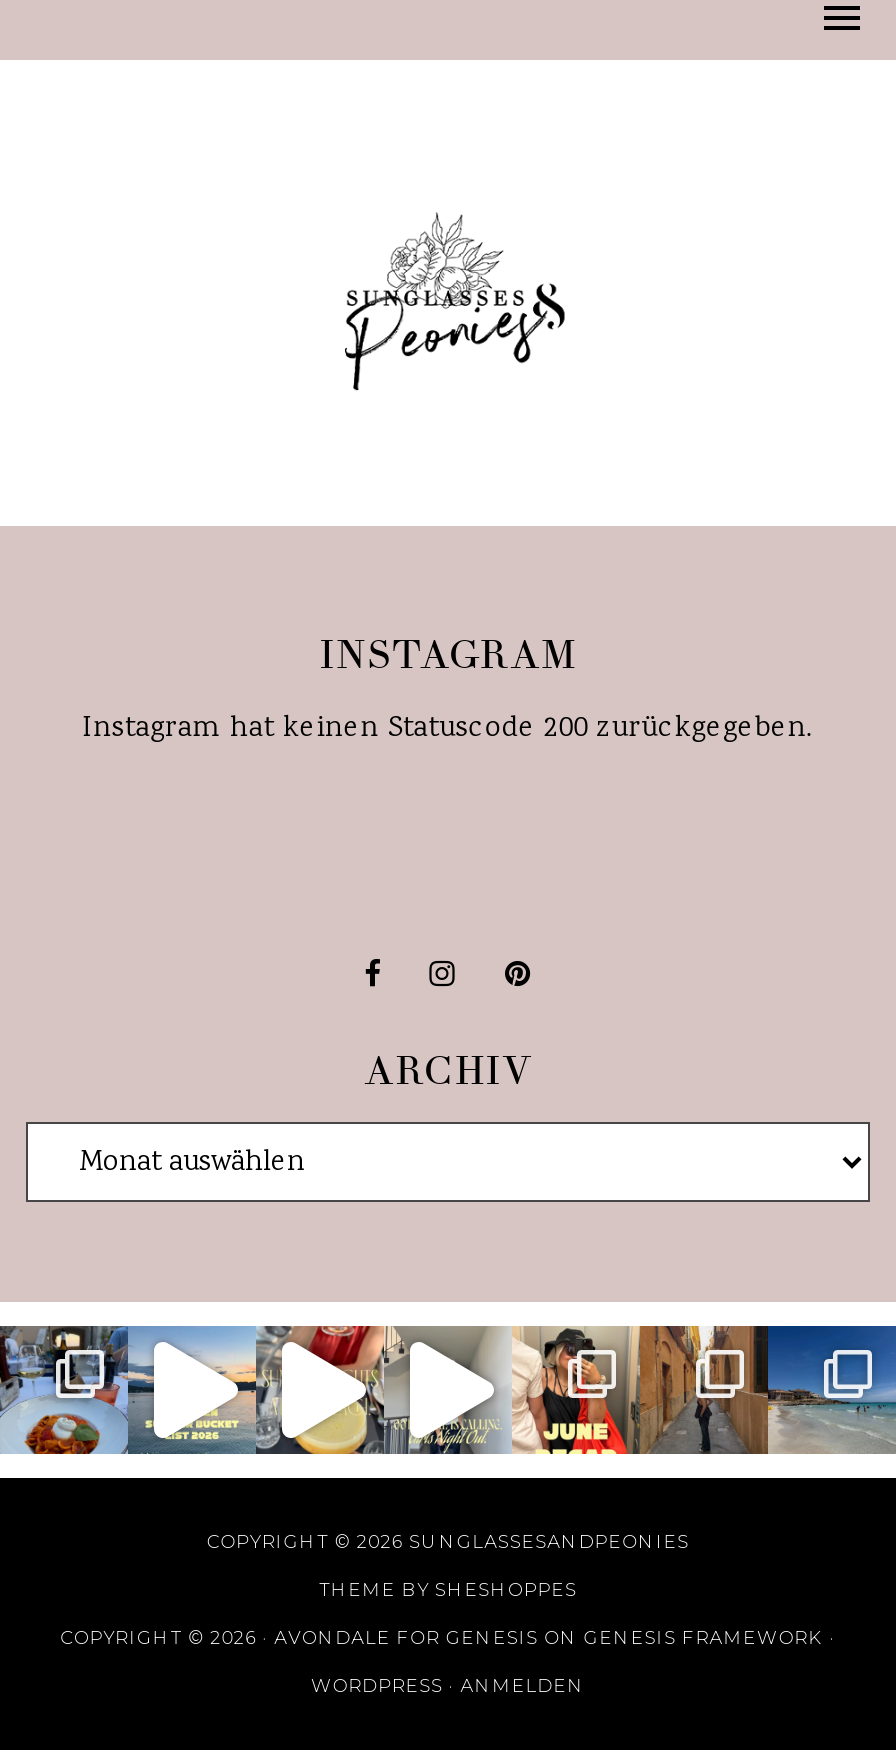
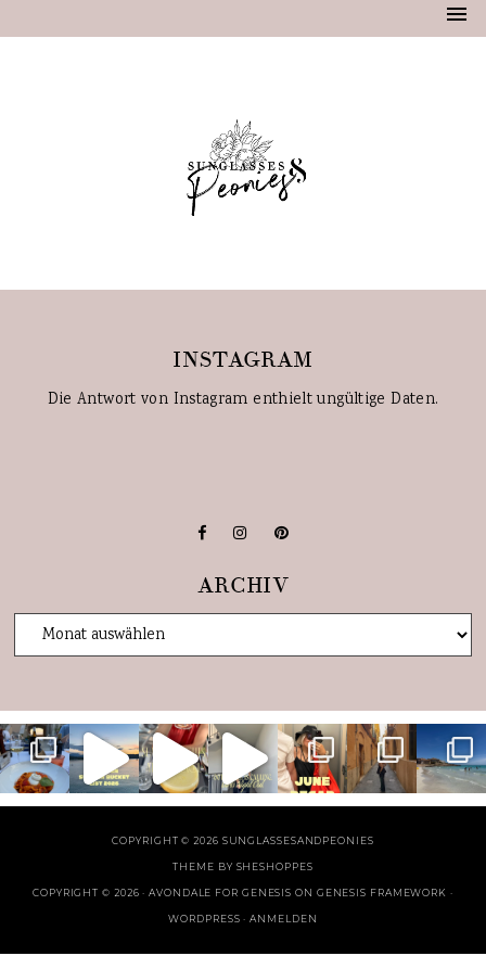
- Instagram hat keinen Statuscode 200 zurückgegeben.
+ Die Antwort von Instagram enthielt ungültige Daten.
